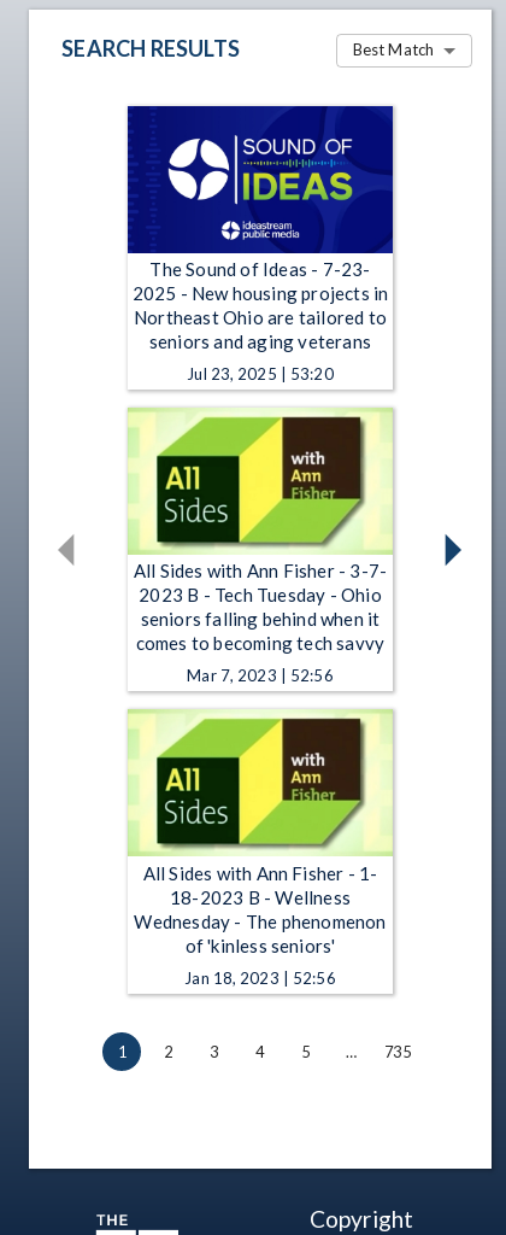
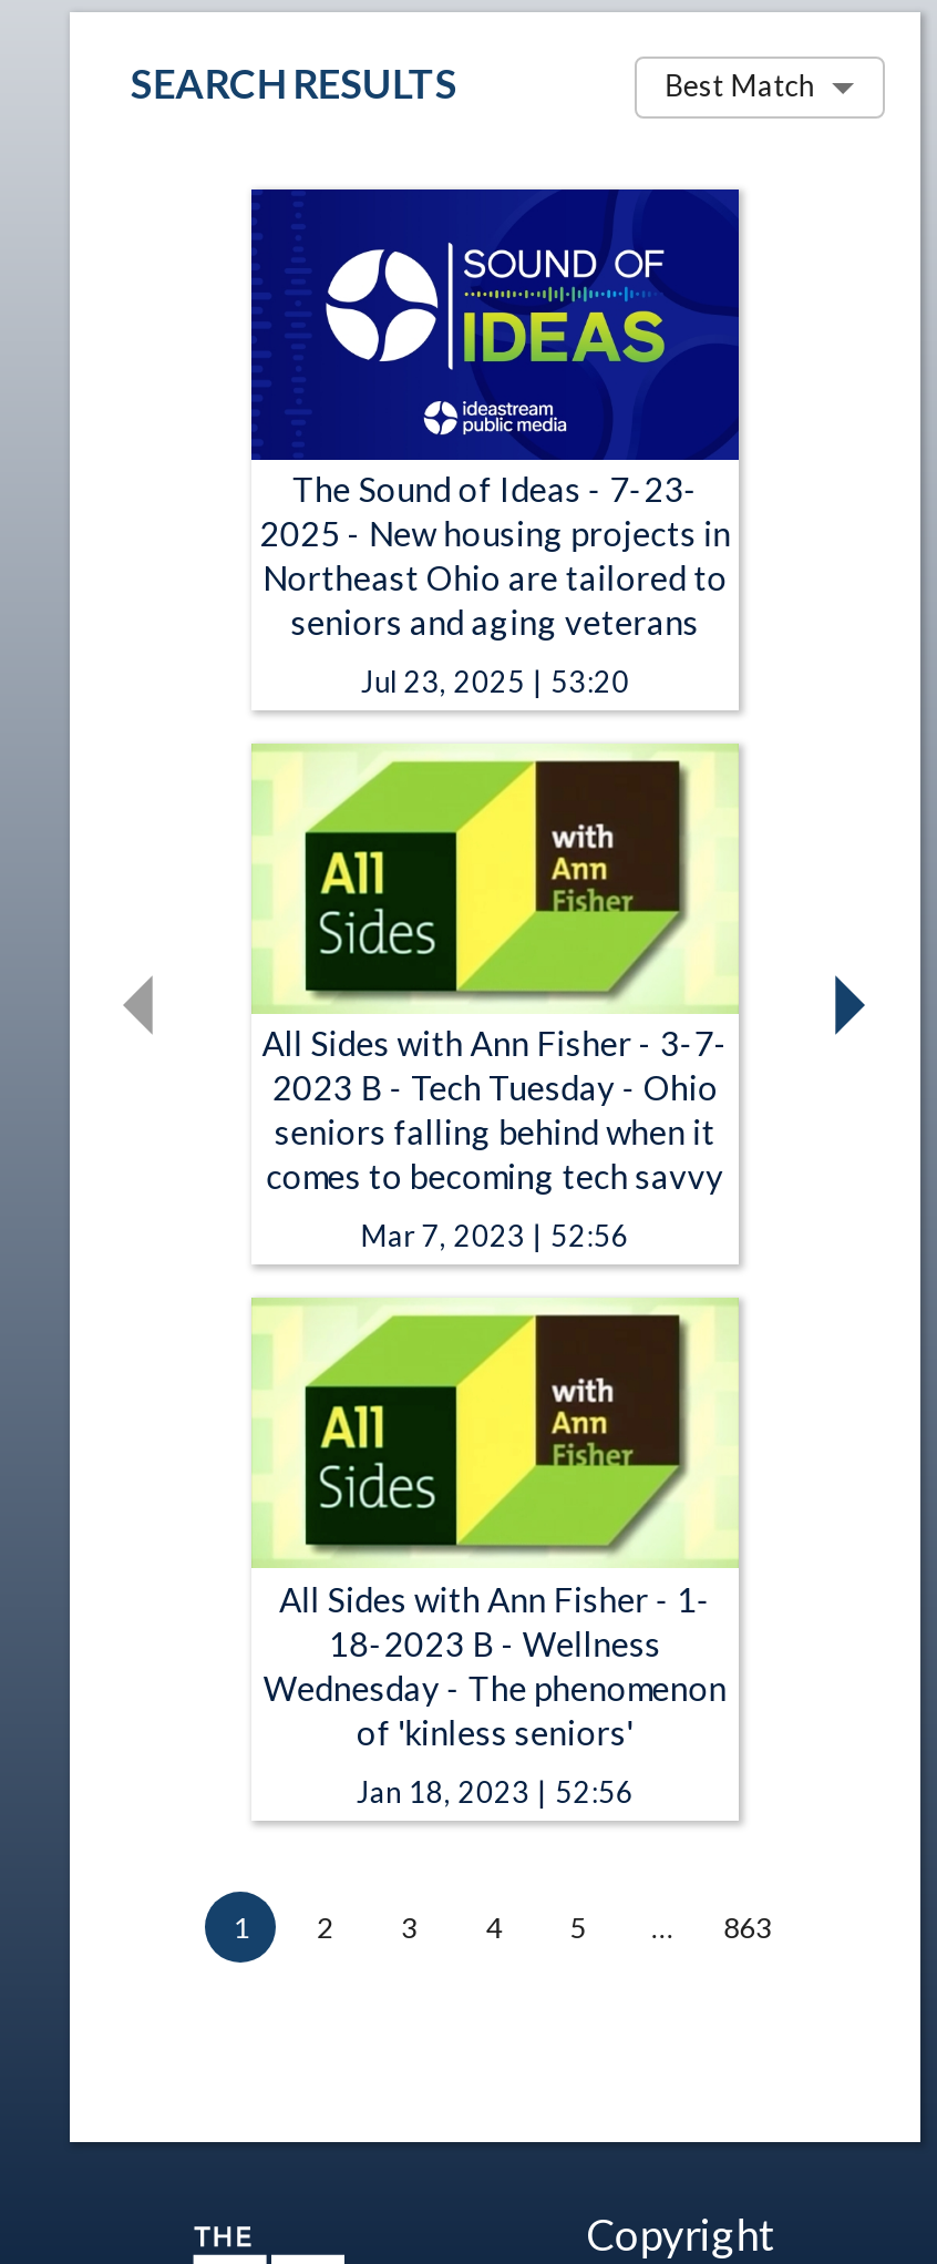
- 735
+ 863
